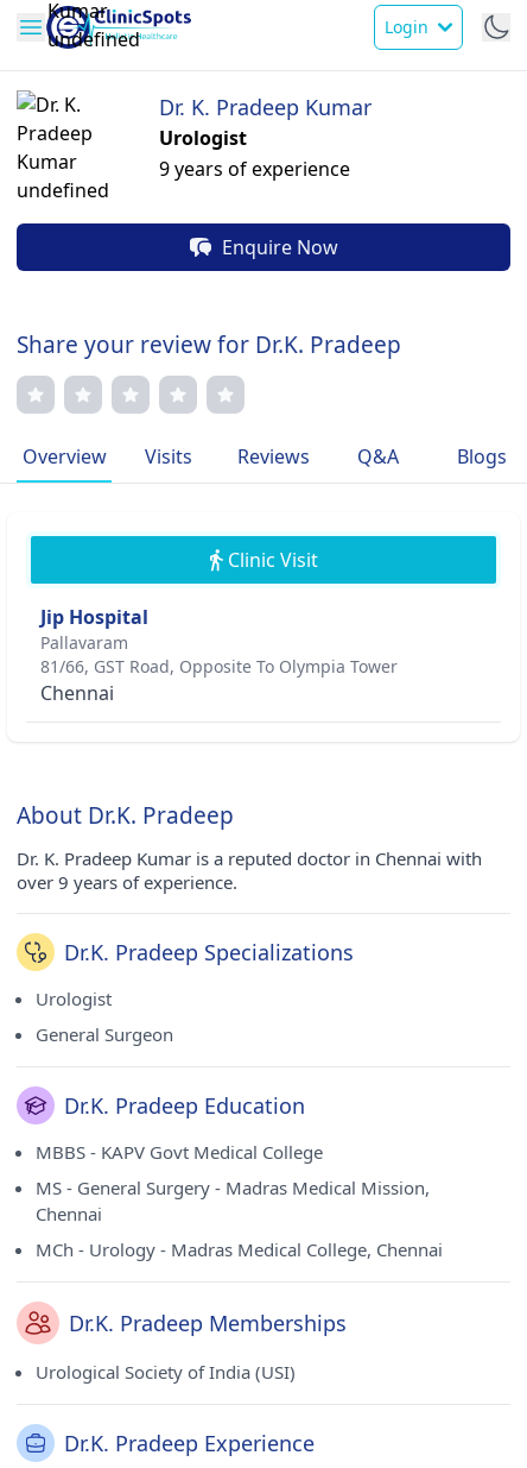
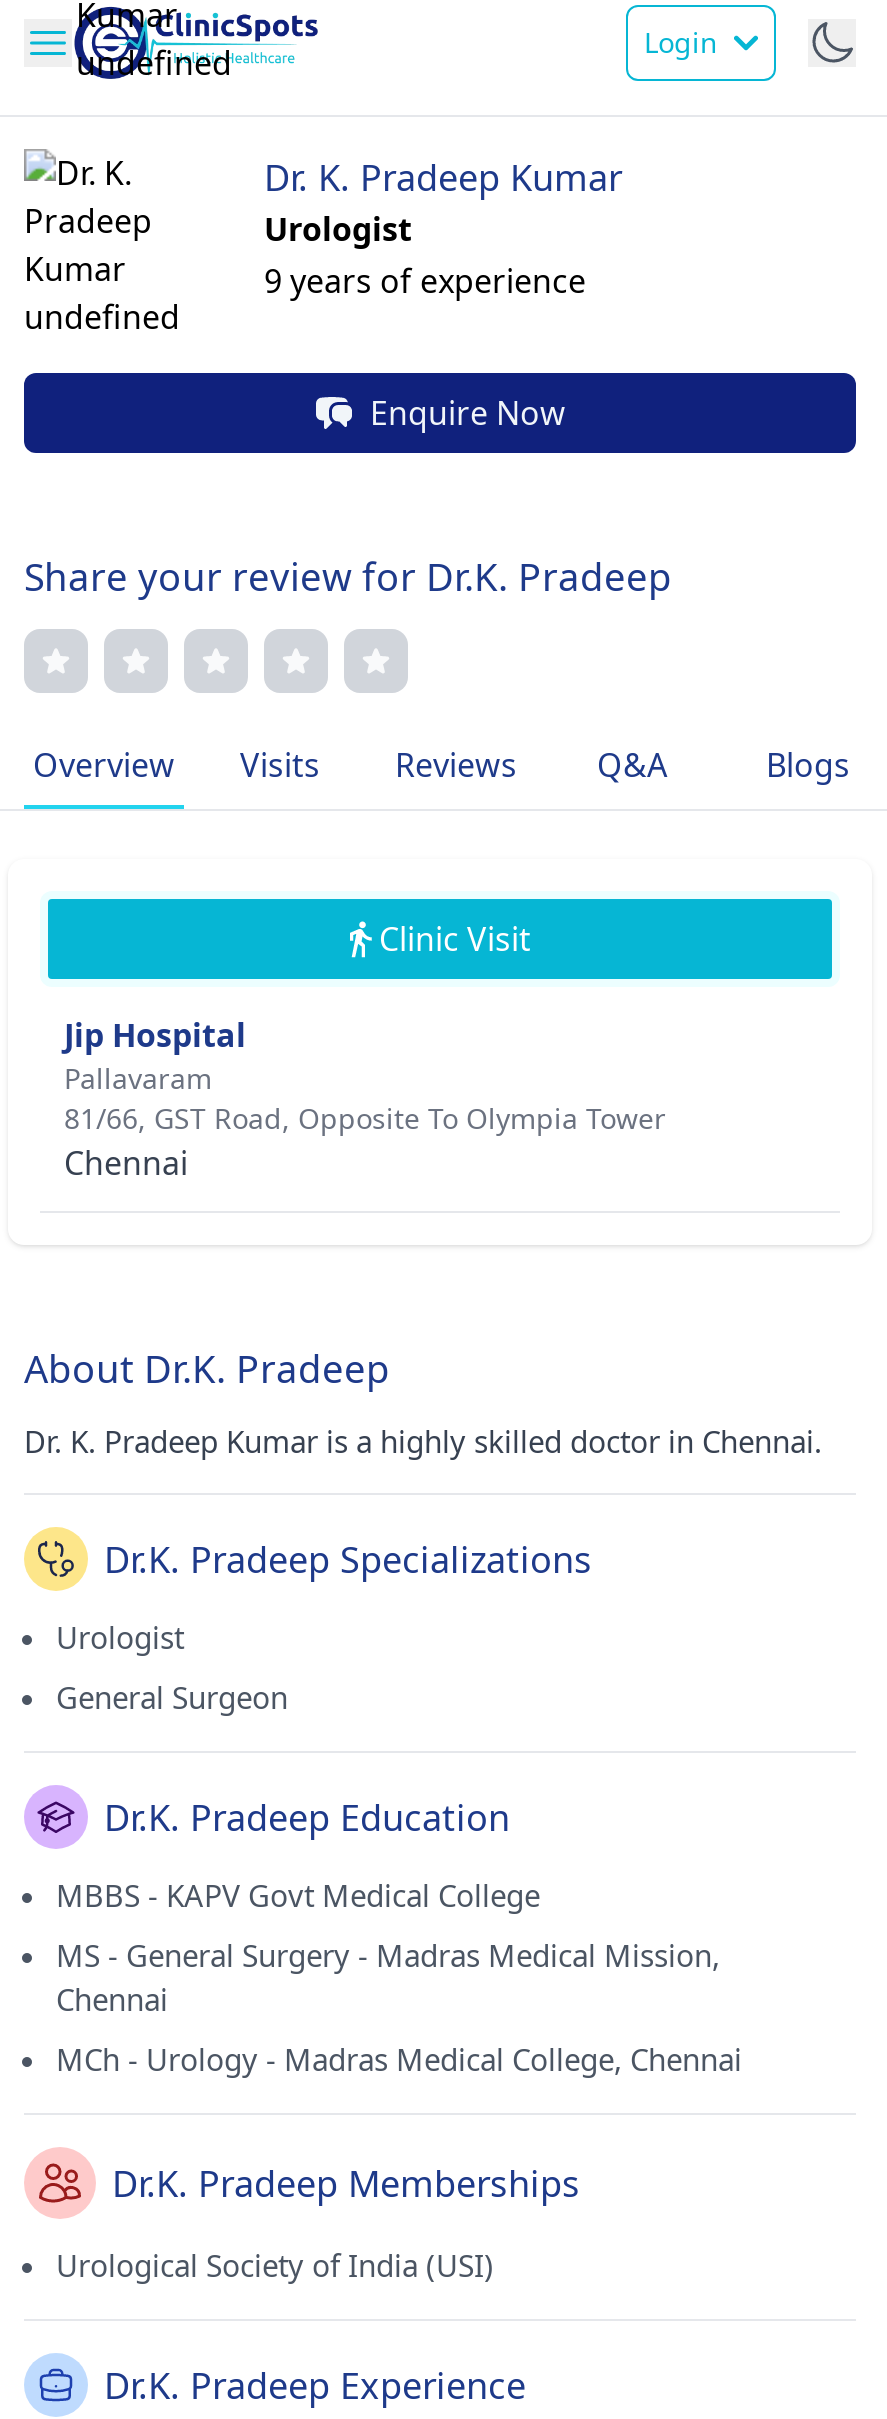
- Dr. K. Pradeep Kumar is a reputed doctor in Chennai with
- over 9 years of experience.
+ Dr. K. Pradeep Kumar is a highly skilled doctor in Chennai.
